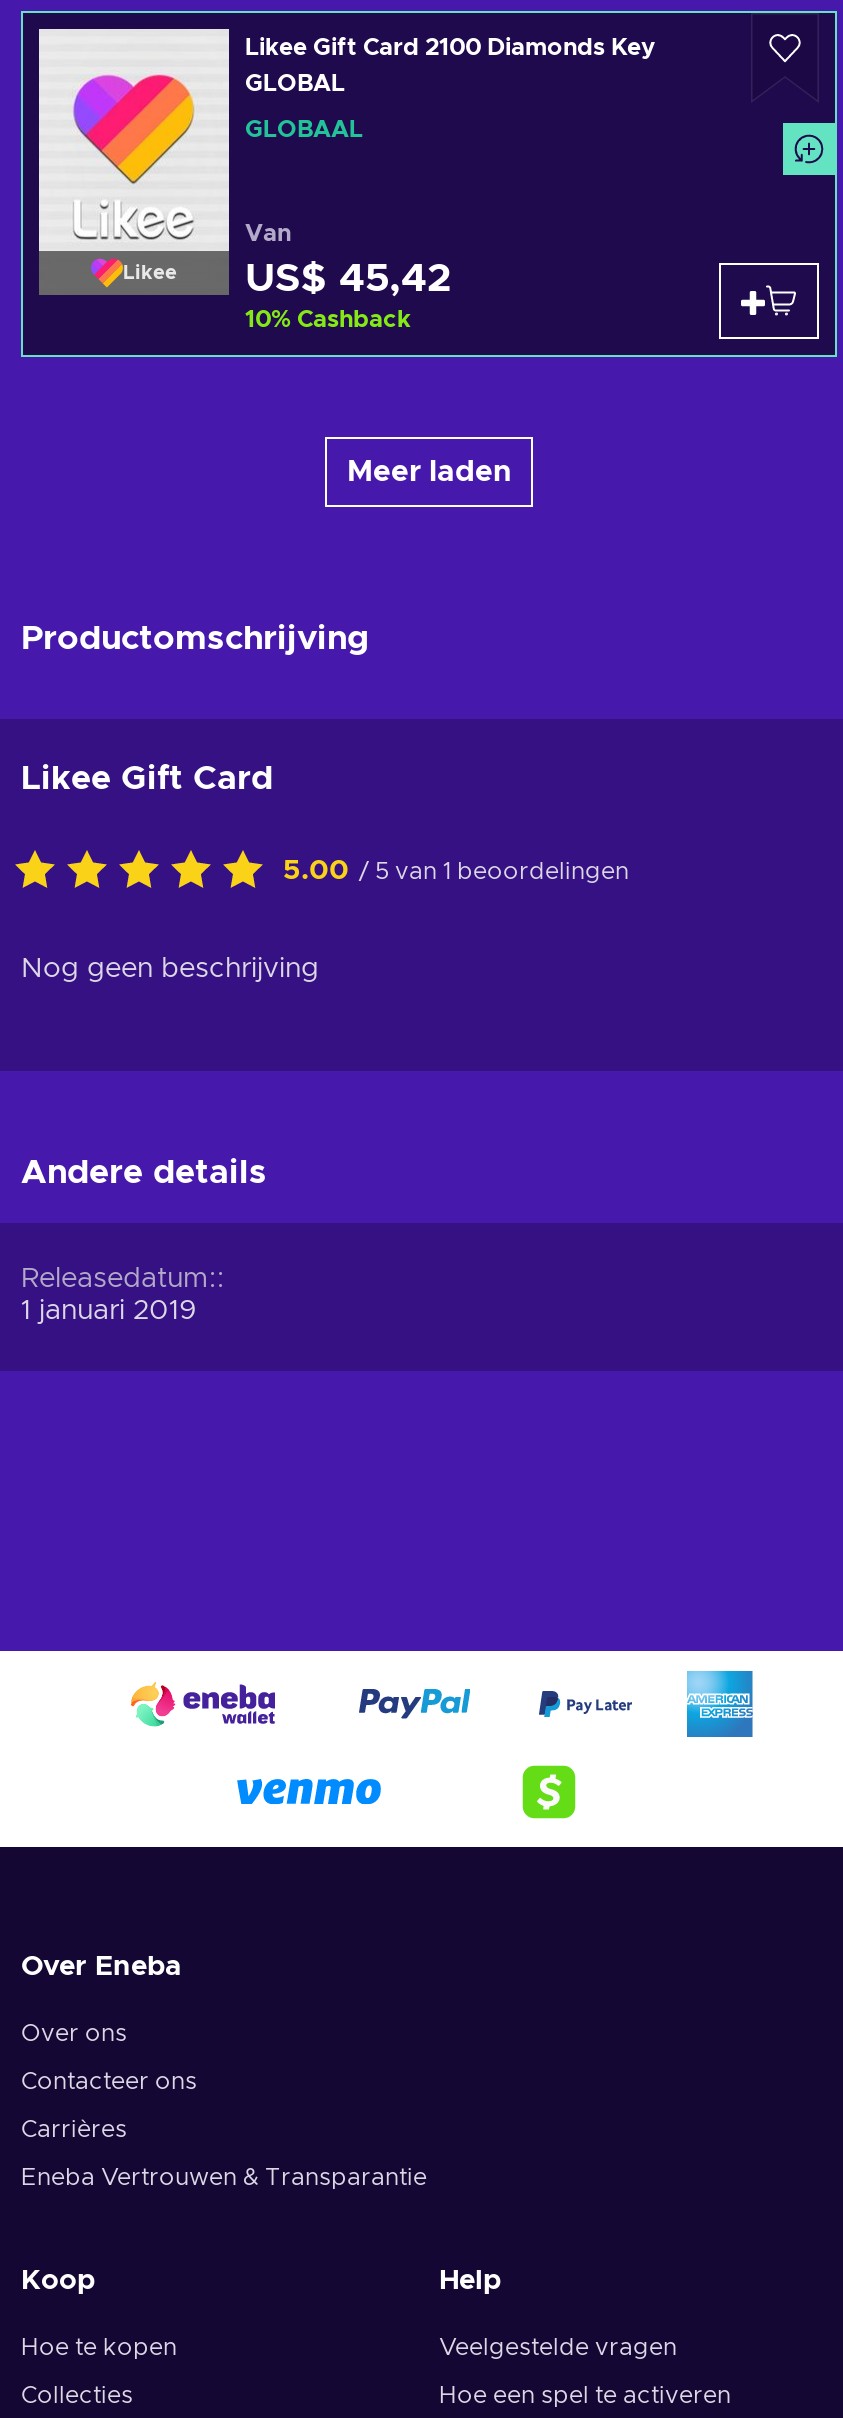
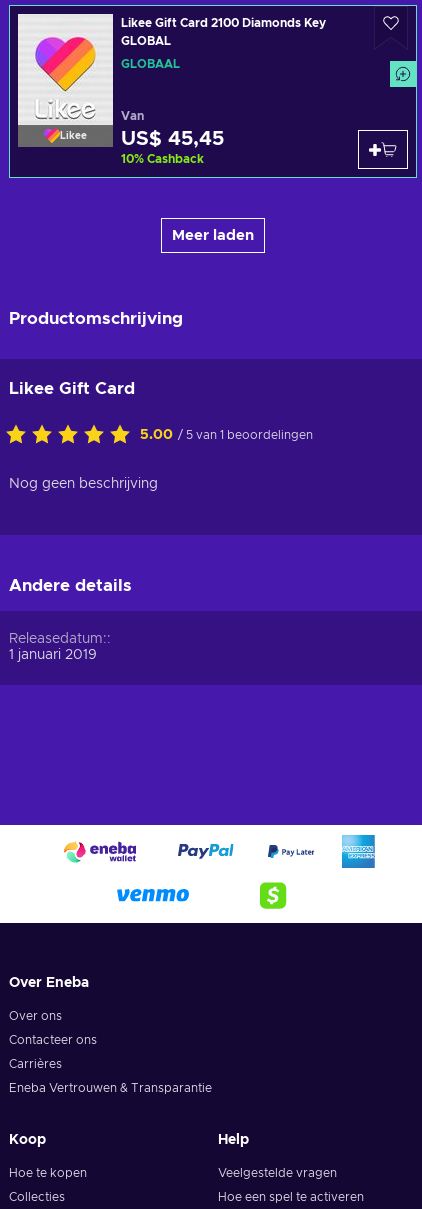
- US$ 45,42
+ US$ 45,45
